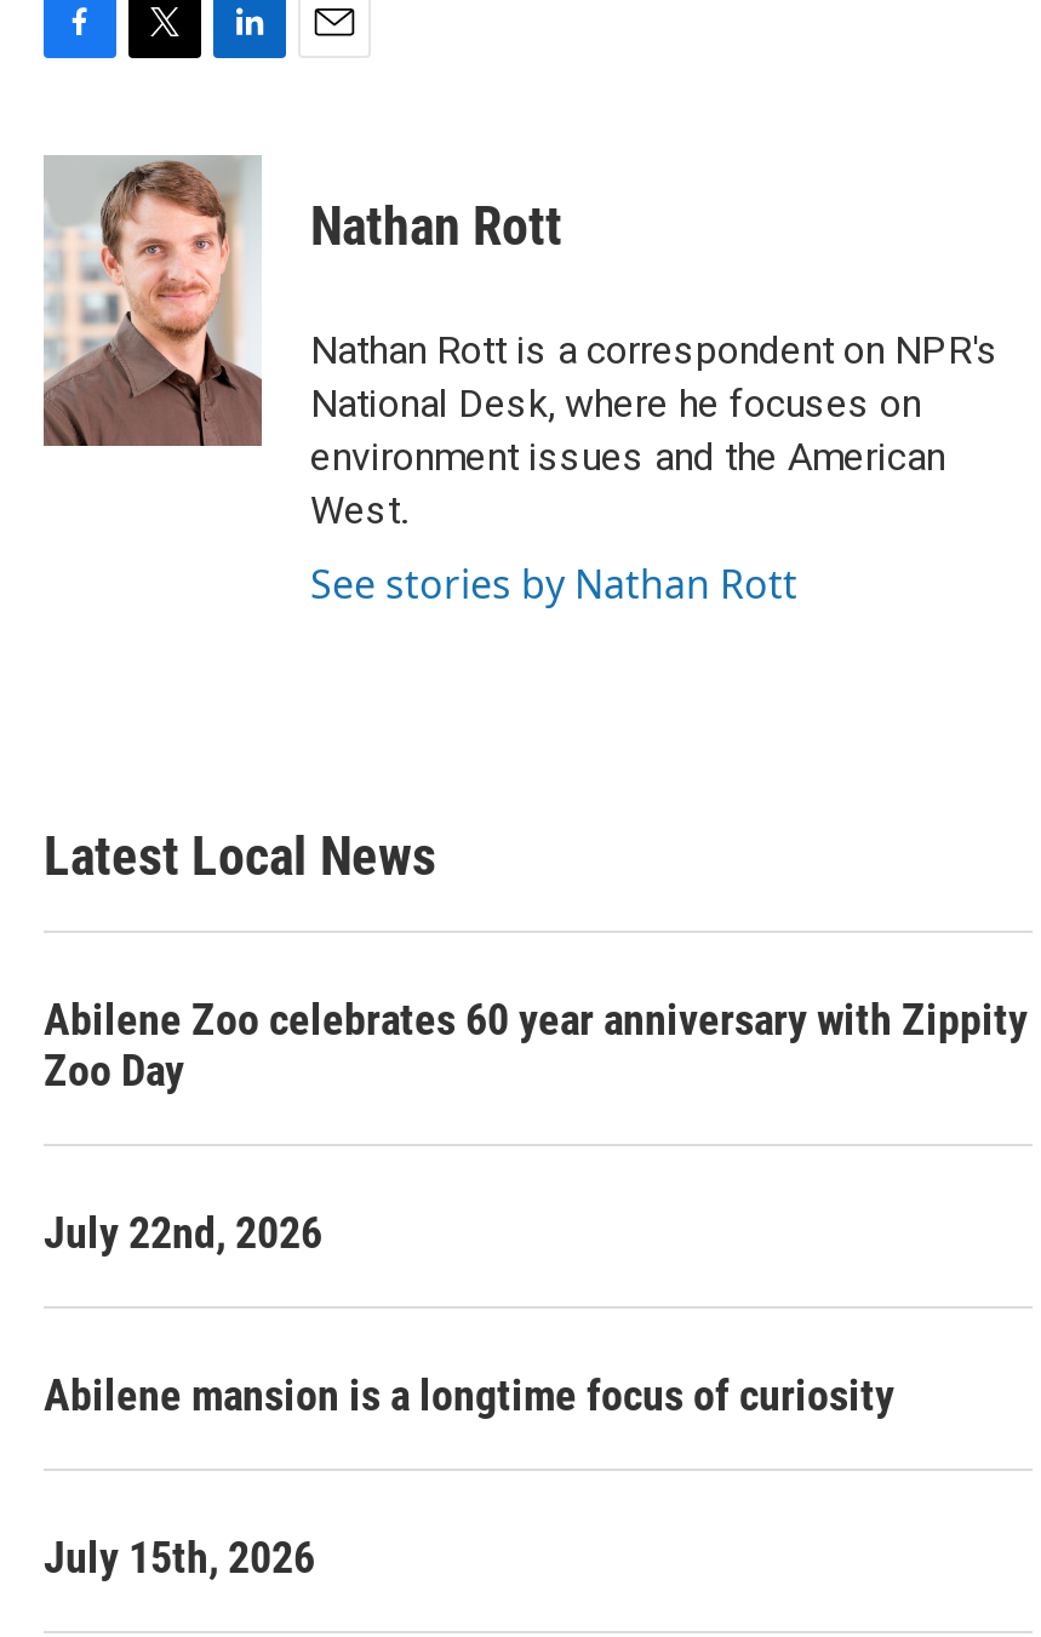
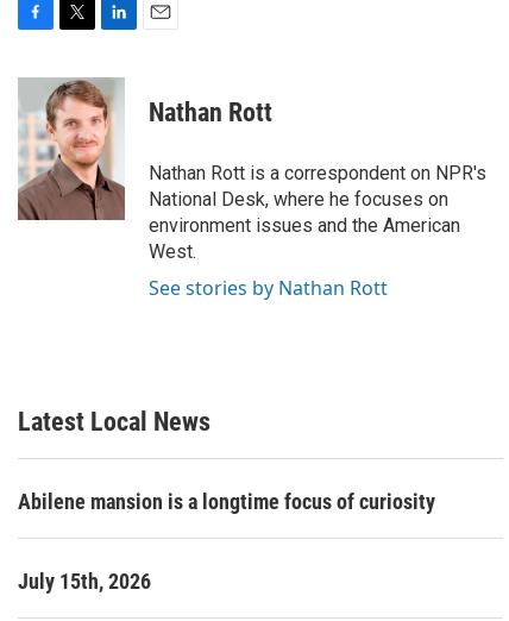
- Abilene Zoo celebrates 60 year anniversary with Zippity
- Zoo Day
- July 22nd, 2026
